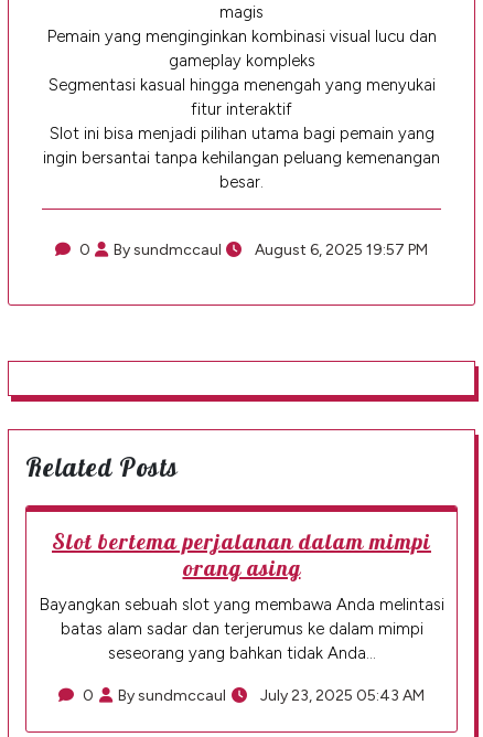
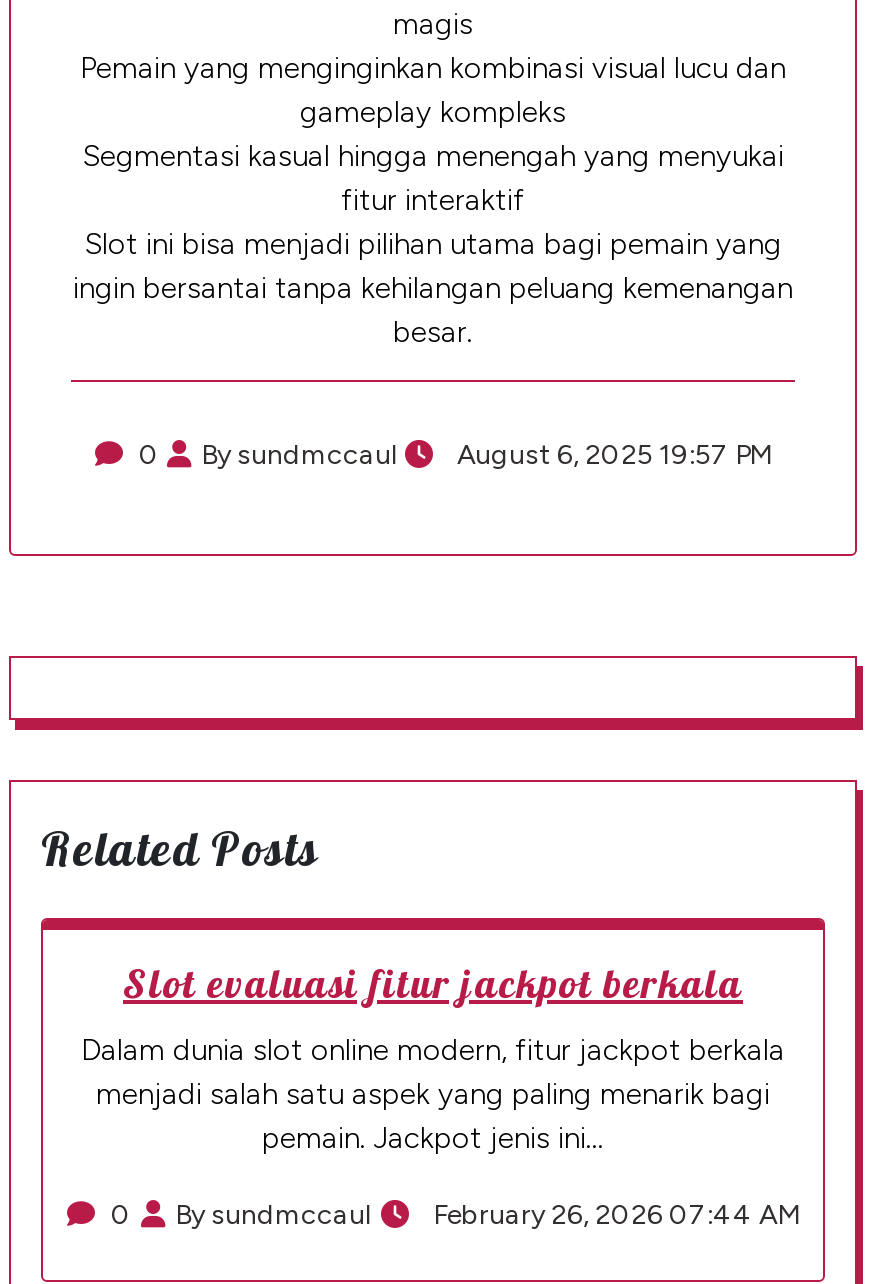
- Slot bertema perjalanan dalam mimpi
- orang asing
+ Slot evaluasi fitur jackpot berkala

- Bayangkan sebuah slot yang membawa Anda melintasi
- batas alam sadar dan terjerumus ke dalam mimpi
- seseorang yang bahkan tidak Anda…
+ Dalam dunia slot online modern, fitur jackpot berkala
+ menjadi salah satu aspek yang paling menarik bagi
+ pemain. Jackpot jenis ini…

- July 23, 2025 05:43 AM
+ February 26, 2026 07:44 AM
